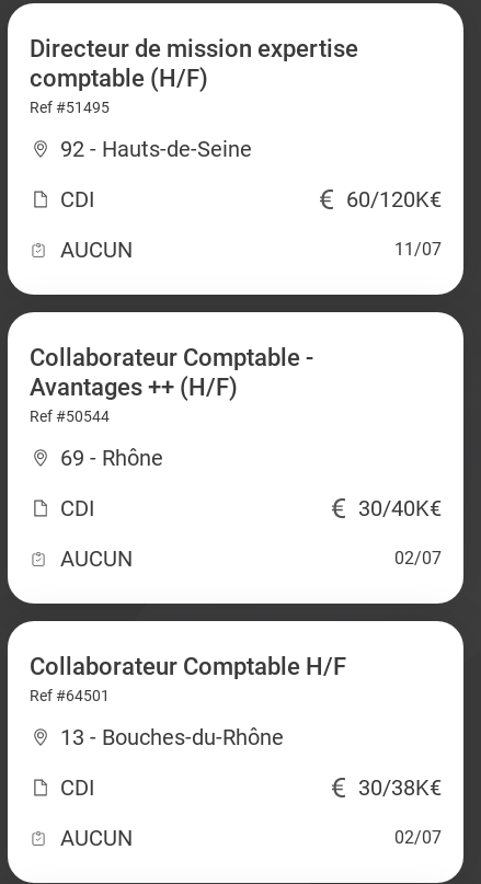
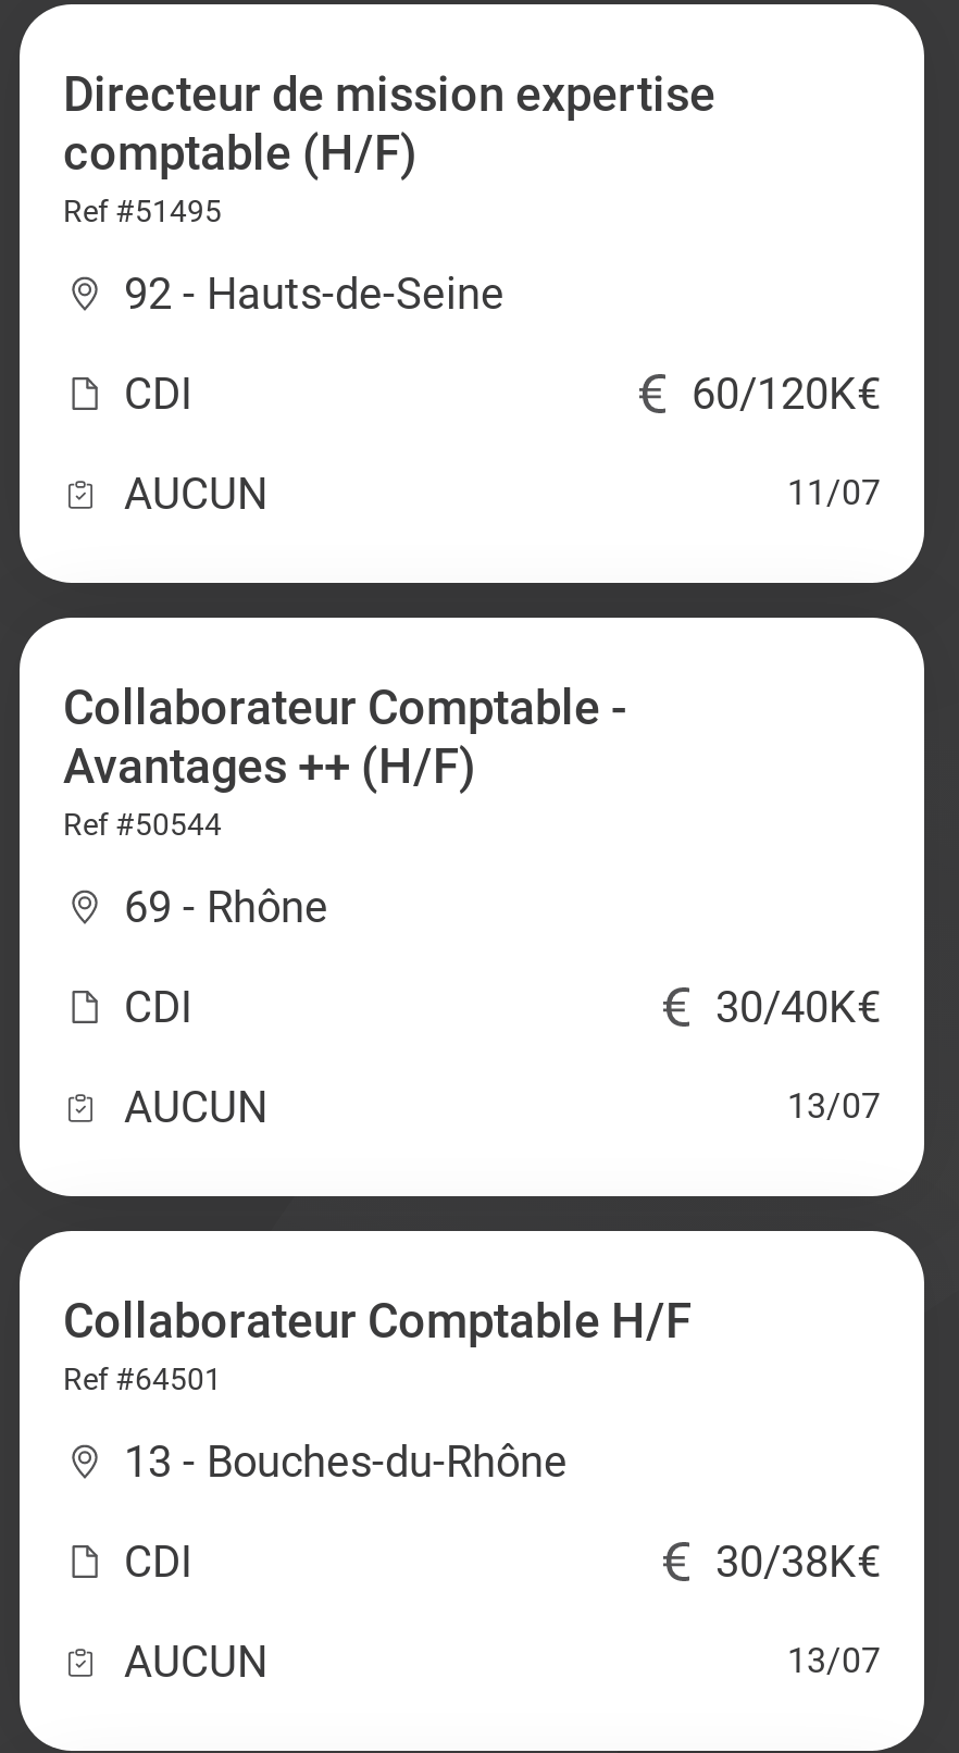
- 02/07
+ 13/07

- 02/07
+ 13/07
